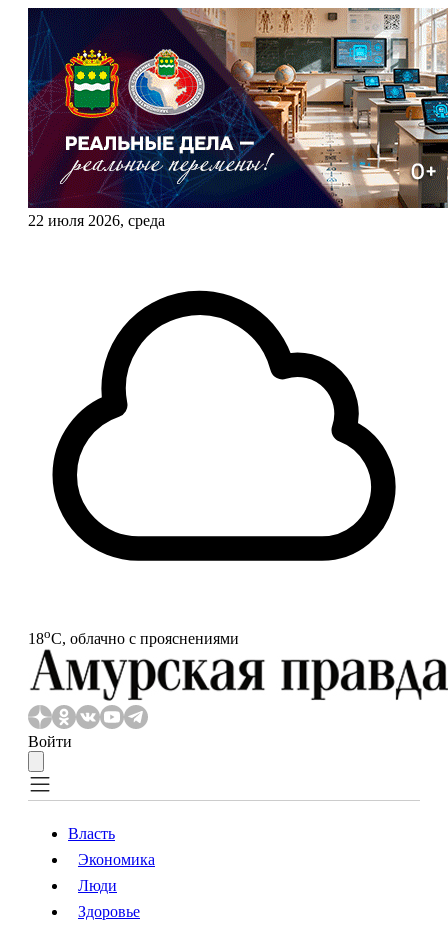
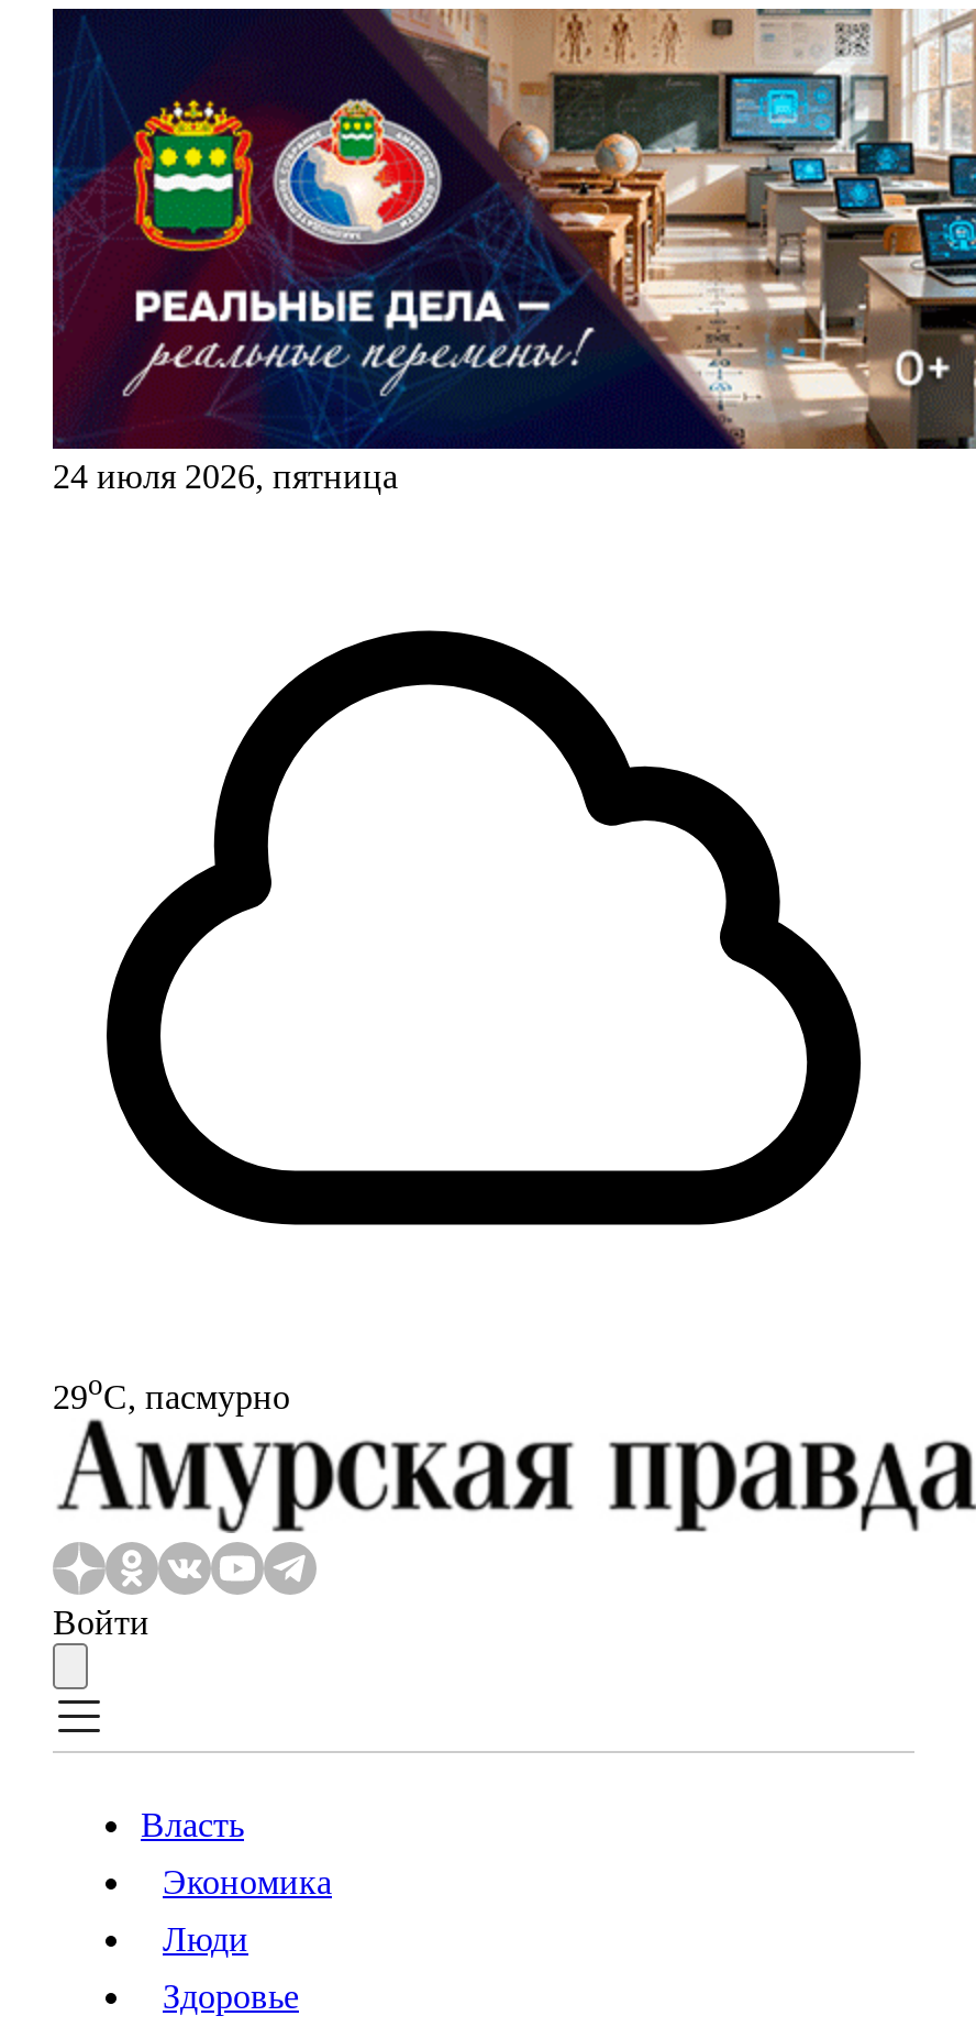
- 22 июля 2026, среда
+ 24 июля 2026, пятница

- 18oС, облачно с прояснениями
+ 29oС, пасмурно
